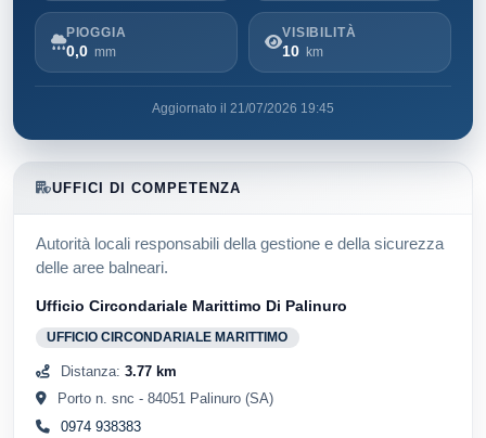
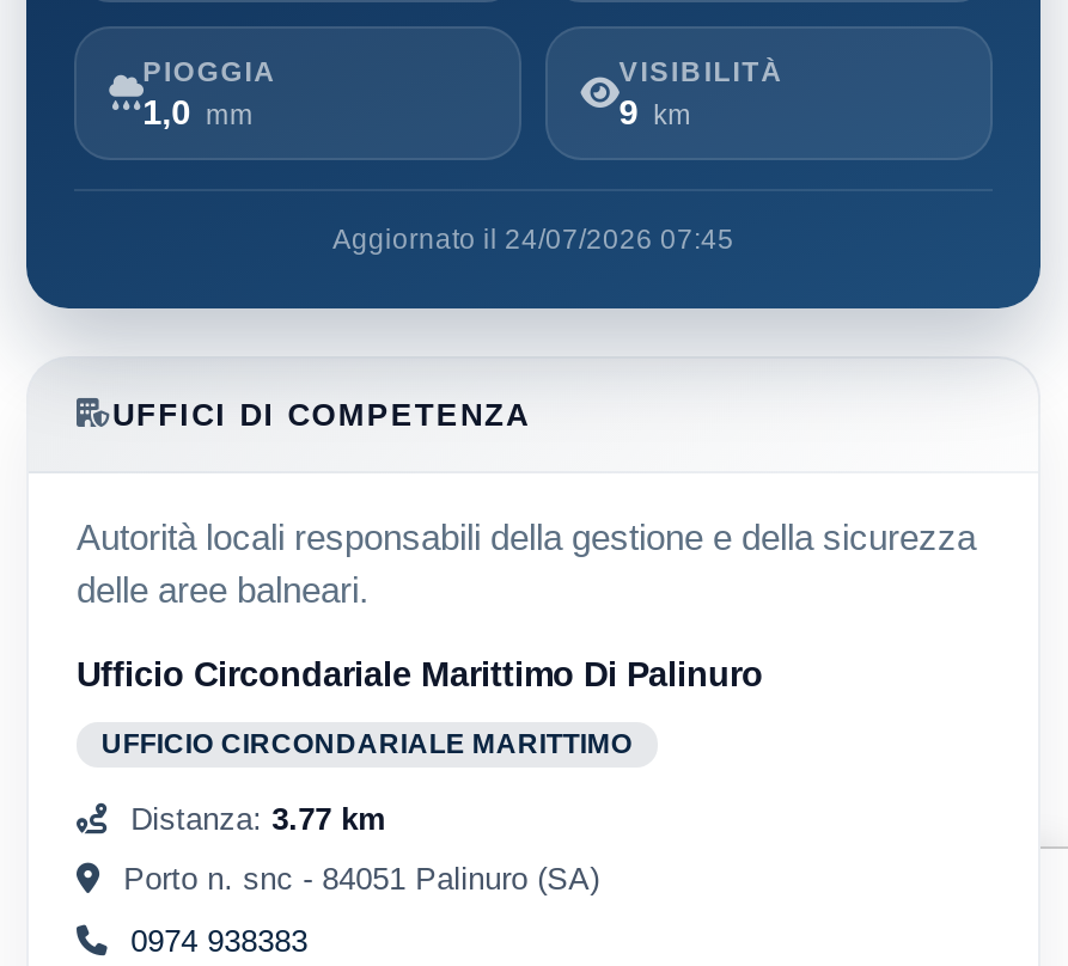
- 0,0 mm
+ 1,0 mm

- 10 km
+ 9 km

- Aggiornato il 21/07/2026 19:45
+ Aggiornato il 24/07/2026 07:45
